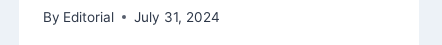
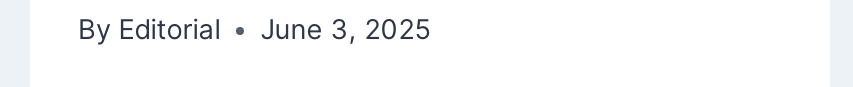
- By Editorial July 31, 2024
+ By Editorial June 3, 2025
